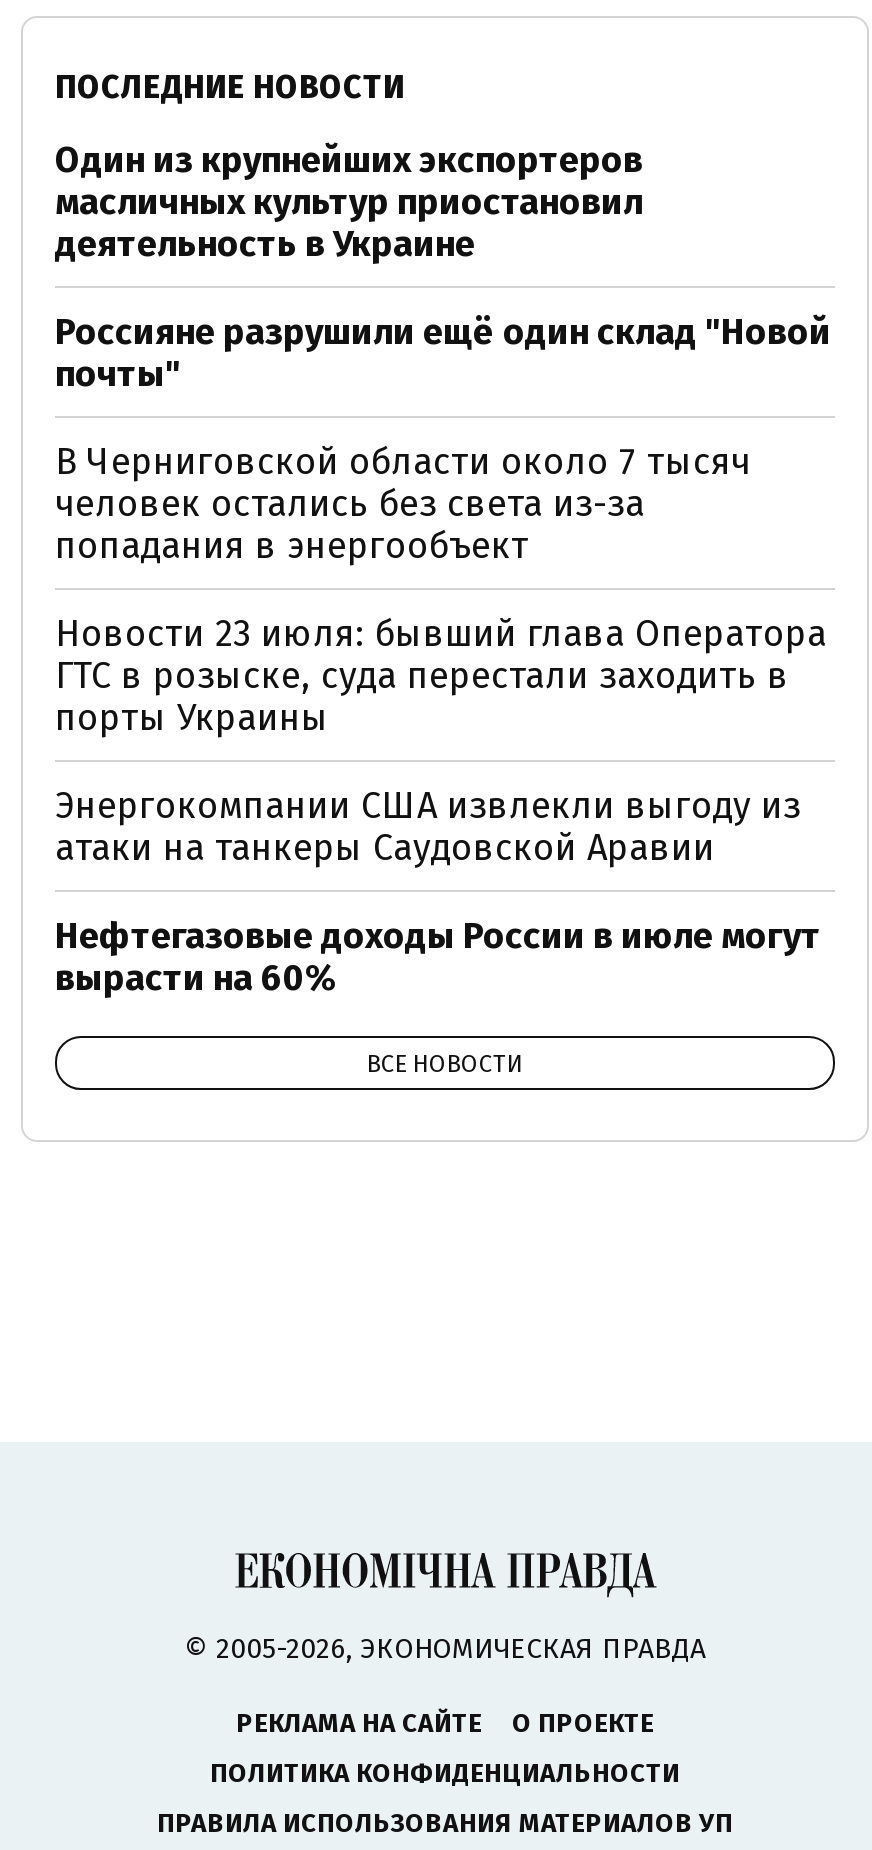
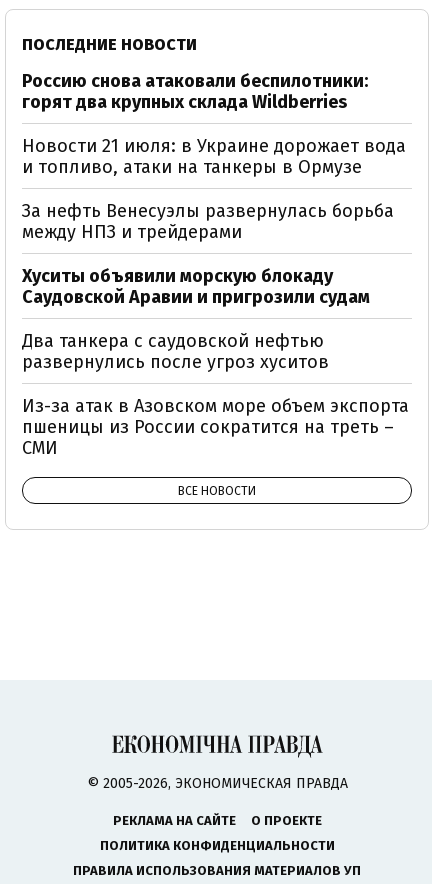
- Один из крупнейших экспортеров
- масличных культур приостановил
- деятельность в Украине
+ Россию снова атаковали беспилотники:
+ горят два крупных склада Wildberries

- Россияне разрушили ещё один склад "Новой
- почты"
+ Новости 21 июля: в Украине дорожает вода
+ и топливо, атаки на танкеры в Ормузе

- В Черниговской области около 7 тысяч
- человек остались без света из-за
- попадания в энергообъект
+ За нефть Венесуэлы развернулась борьба
+ между НПЗ и трейдерами

- Новости 23 июля: бывший глава Оператора
- ГТС в розыске, суда перестали заходить в
- порты Украины
+ Хуситы объявили морскую блокаду
+ Саудовской Аравии и пригрозили судам

- Энергокомпании США извлекли выгоду из
- атаки на танкеры Саудовской Аравии
+ Два танкера с саудовской нефтью
+ развернулись после угроз хуситов

- Нефтегазовые доходы России в июле могут
- вырасти на 60%
+ Из-за атак в Азовском море объем экспорта
+ пшеницы из России сократится на треть –
+ СМИ
